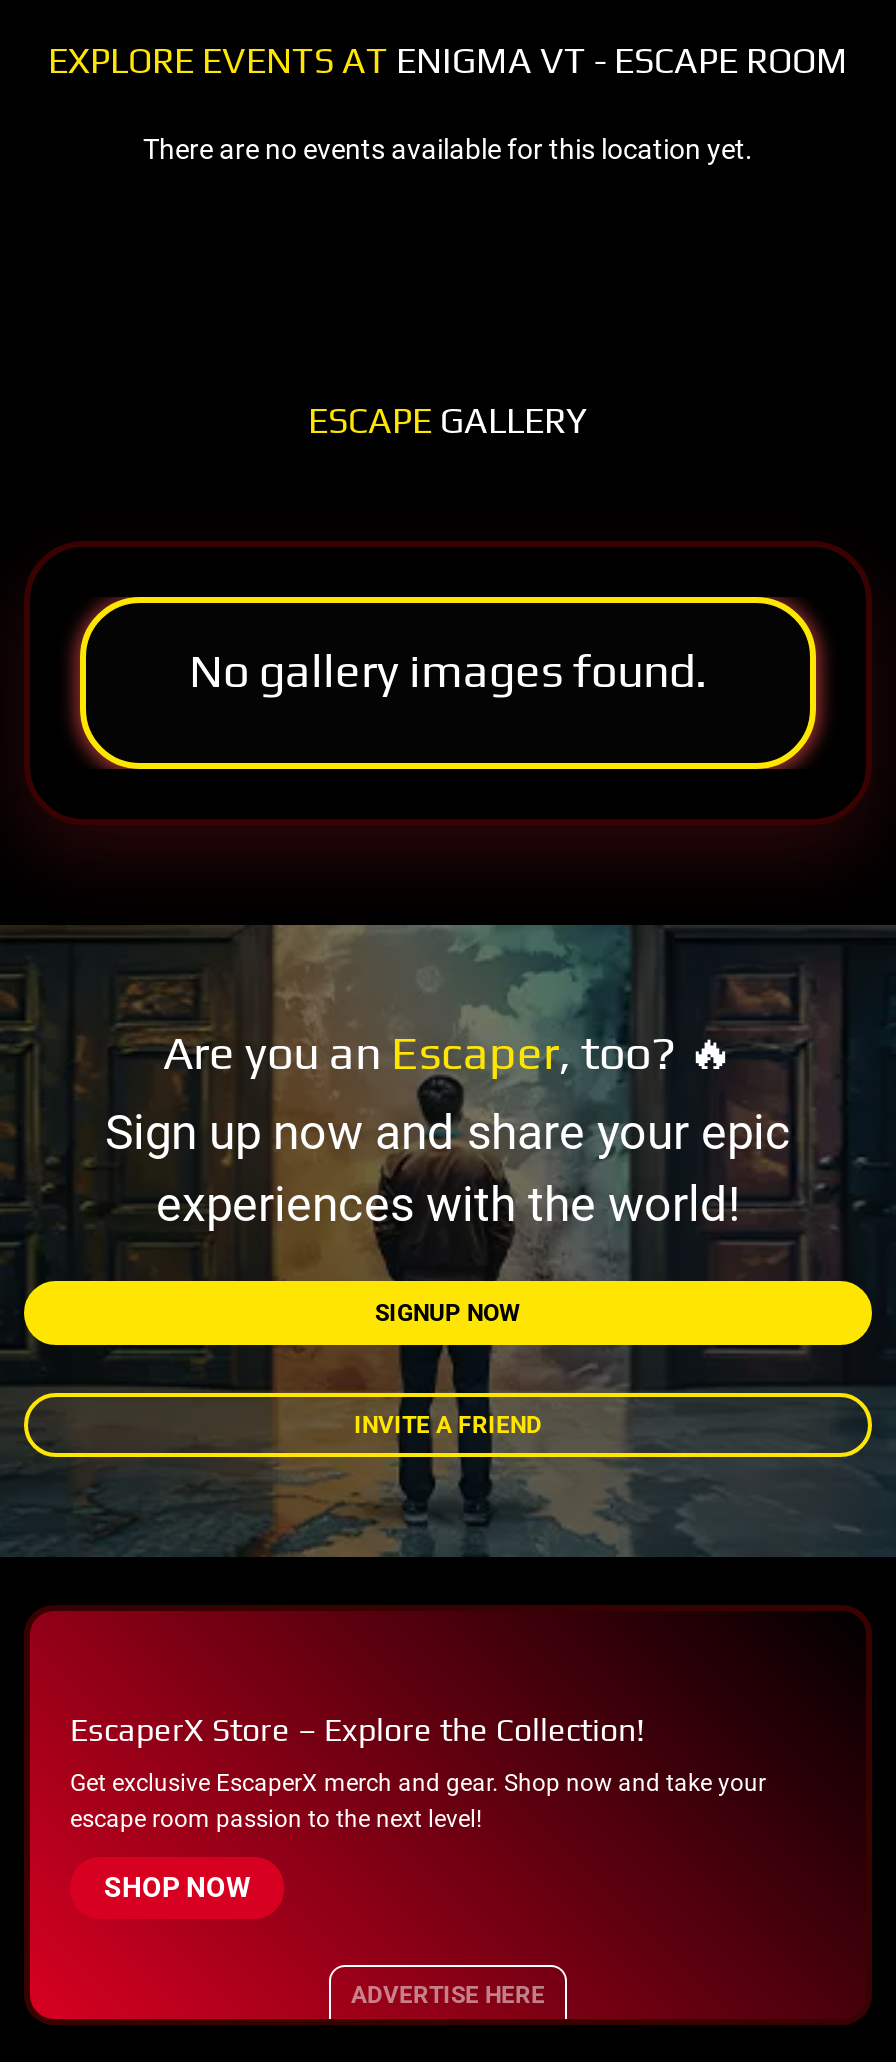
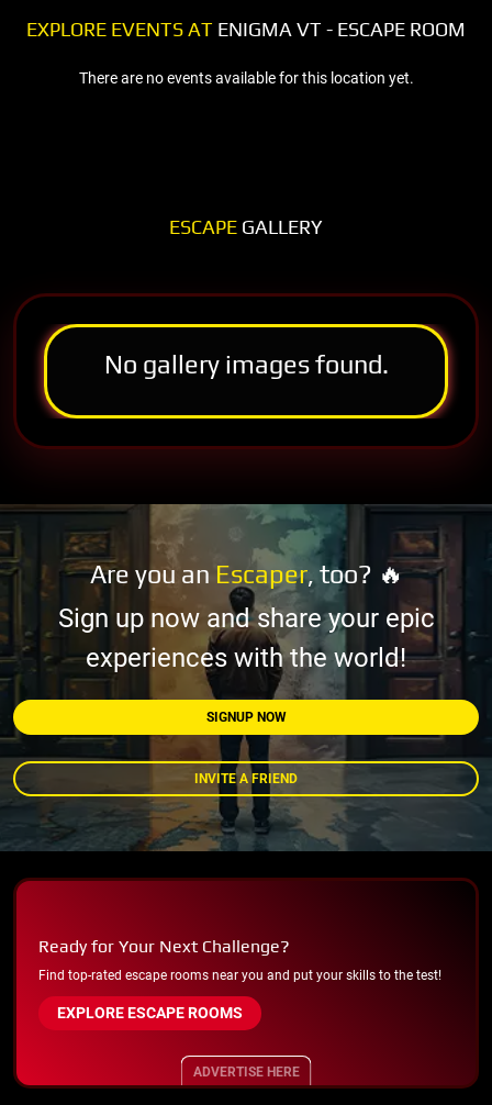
- EscaperX Store – Explore the Collection!
+ Ready for Your Next Challenge?

- Get exclusive EscaperX merch and gear. Shop now and take your
- escape room passion to the next level!
+ Find top-rated escape rooms near you and put your skills to the test!

- SHOP NOW
+ EXPLORE ESCAPE ROOMS
